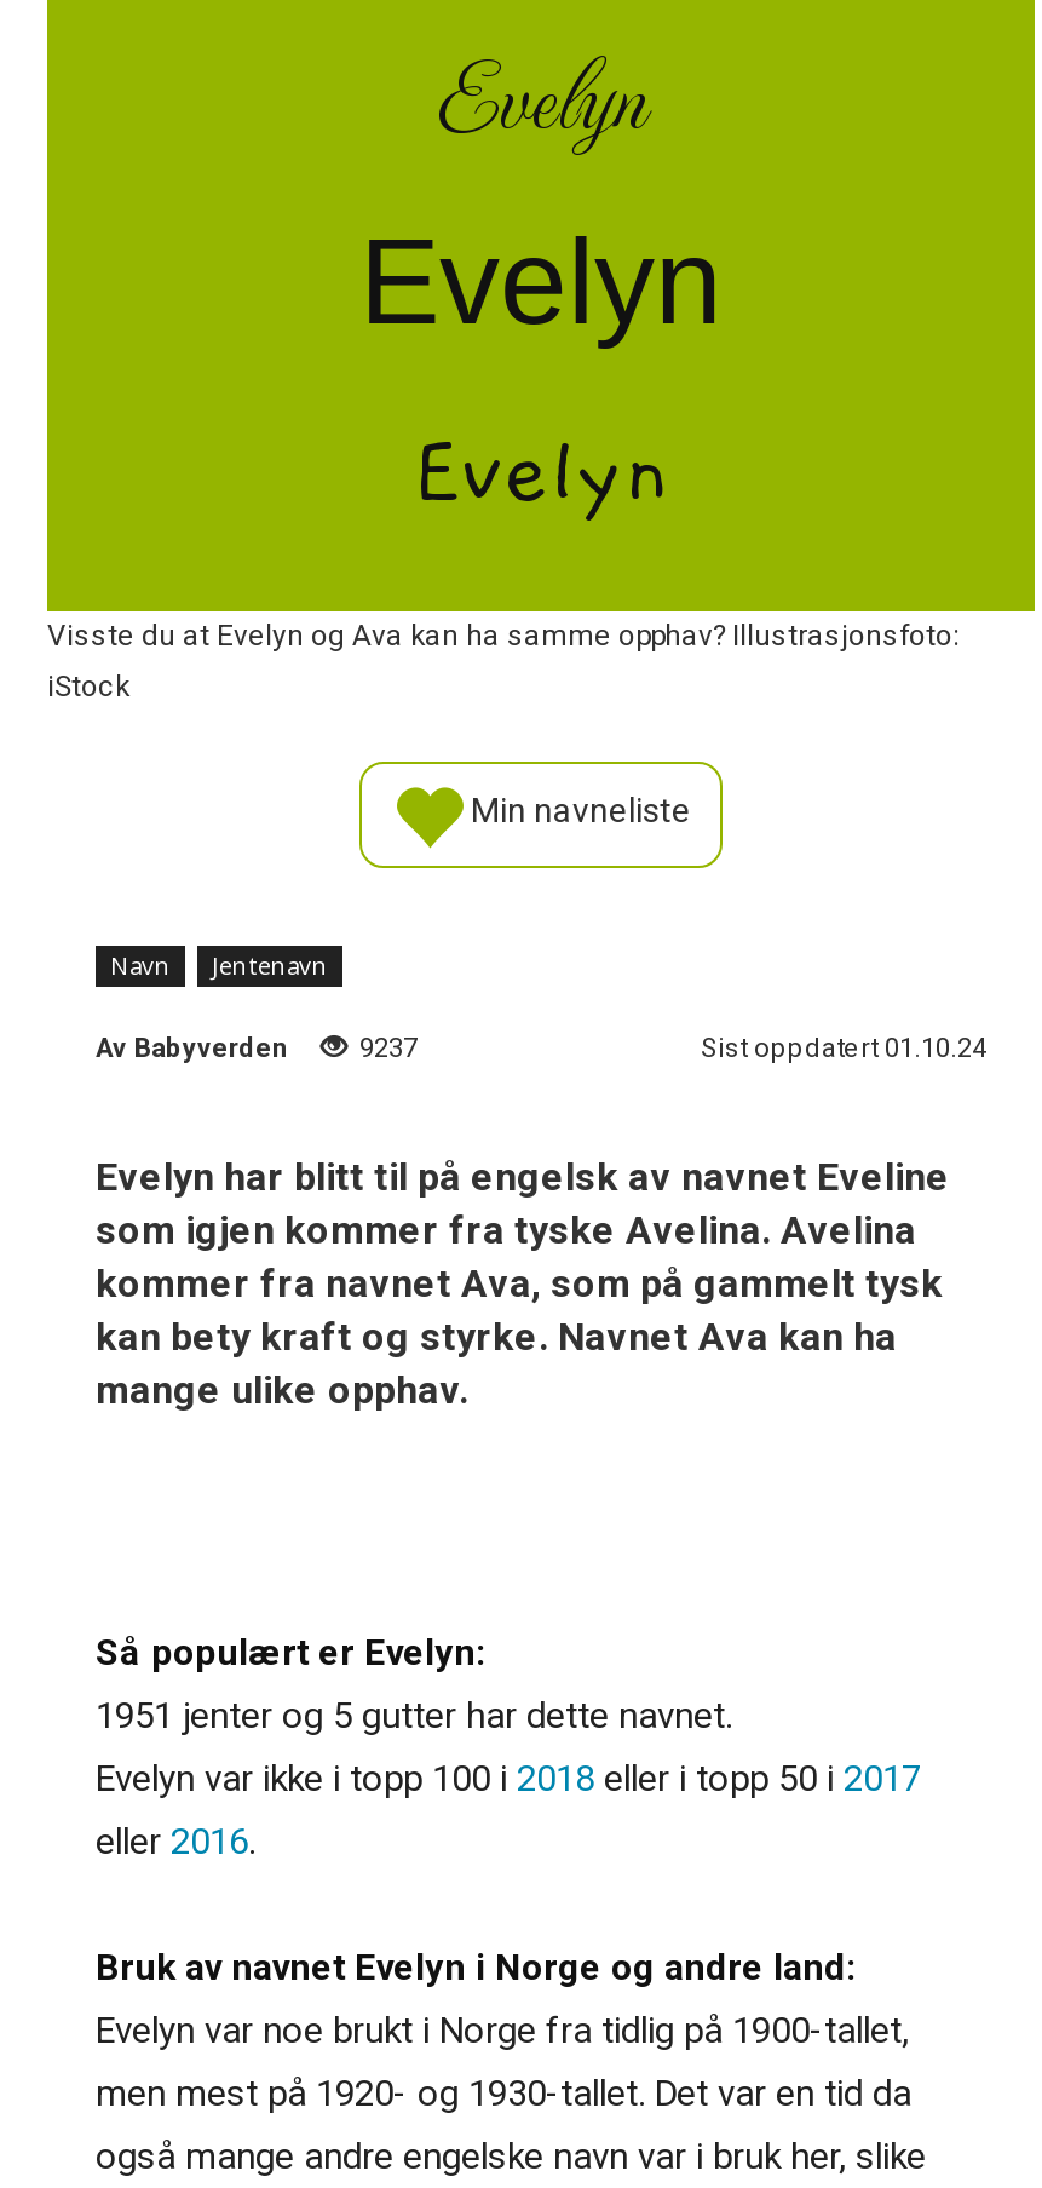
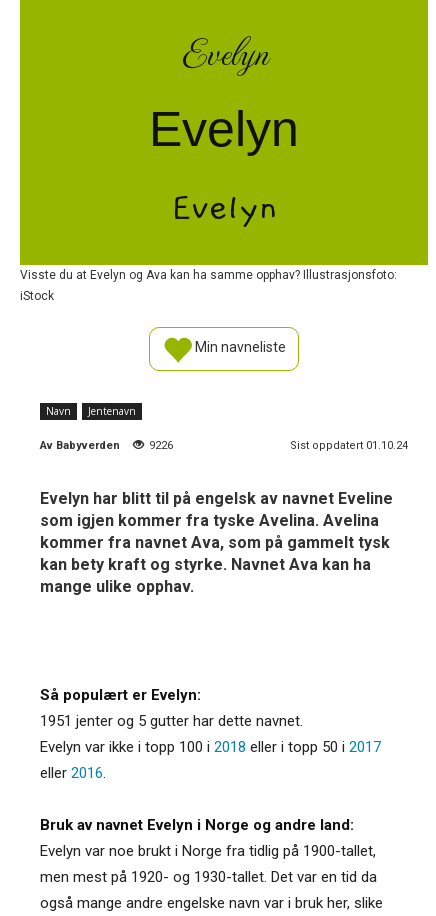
- 9237
+ 9226
